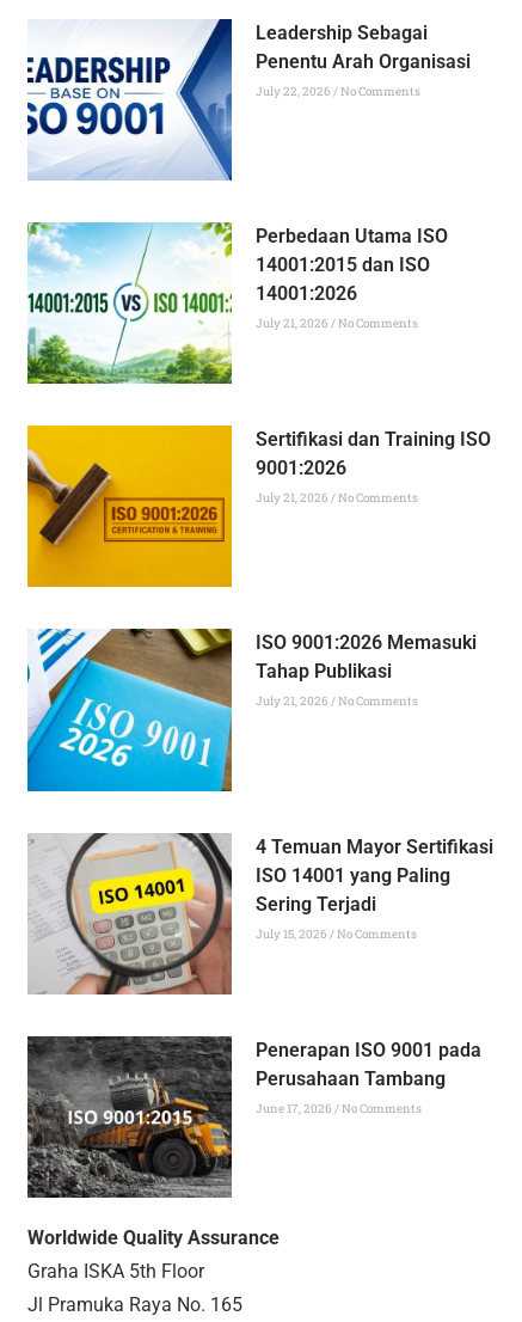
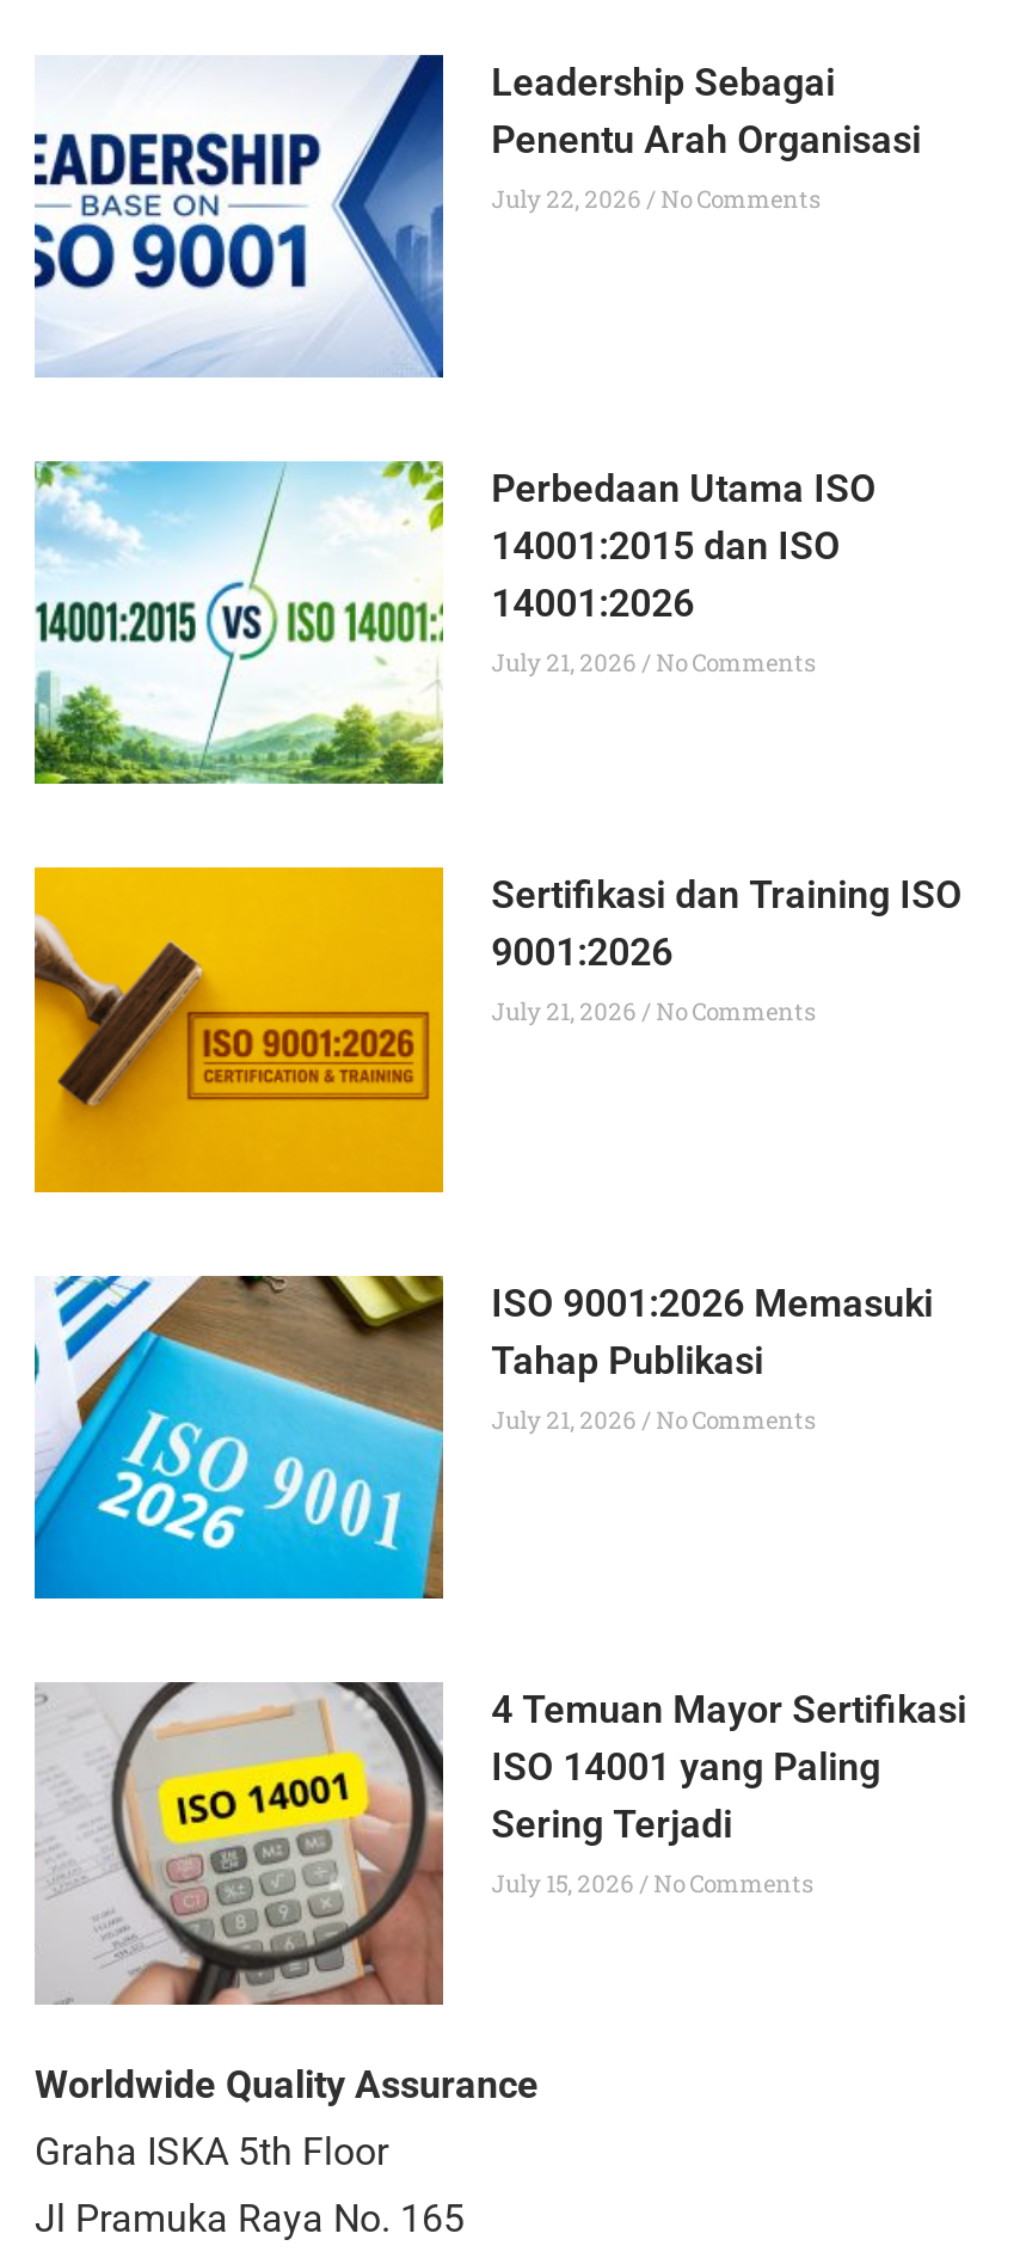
- [image]
- Penerapan ISO 9001 pada
- Perusahaan Tambang
- June 17, 2026 No Comments
